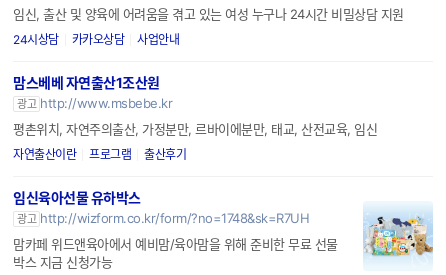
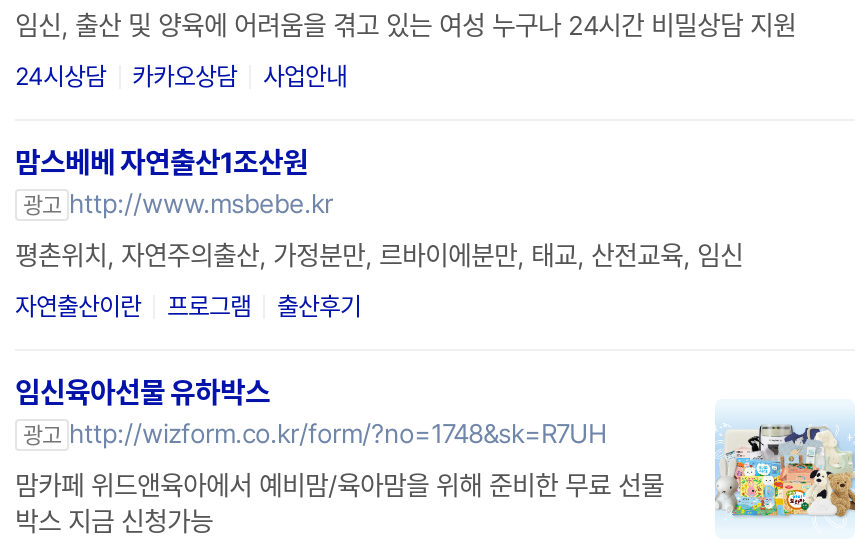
- [image]
+ [image]
